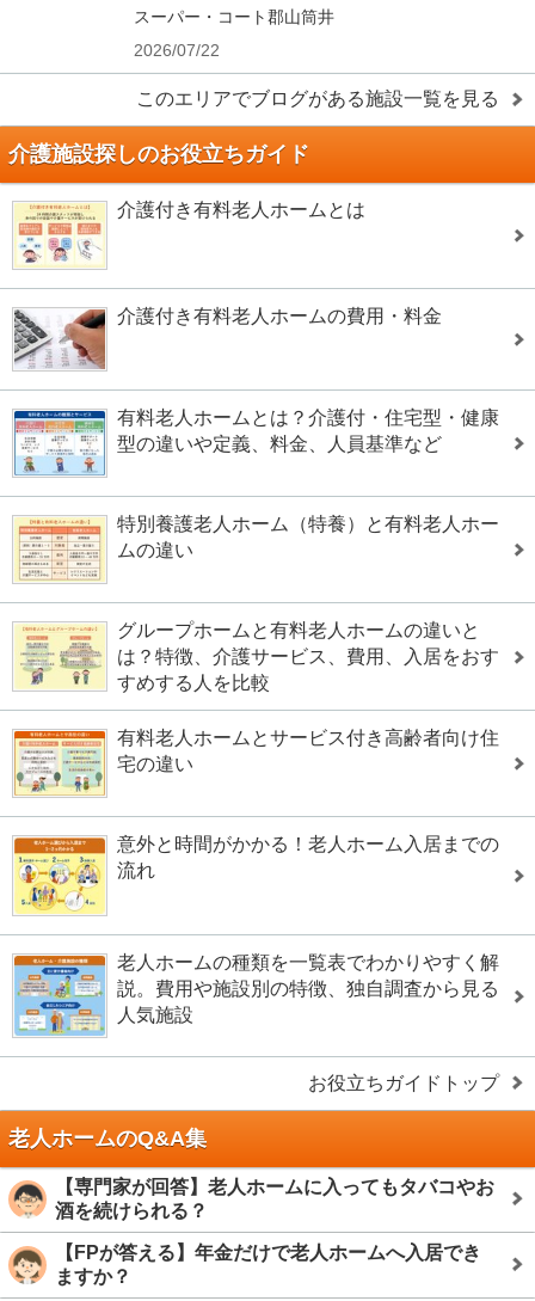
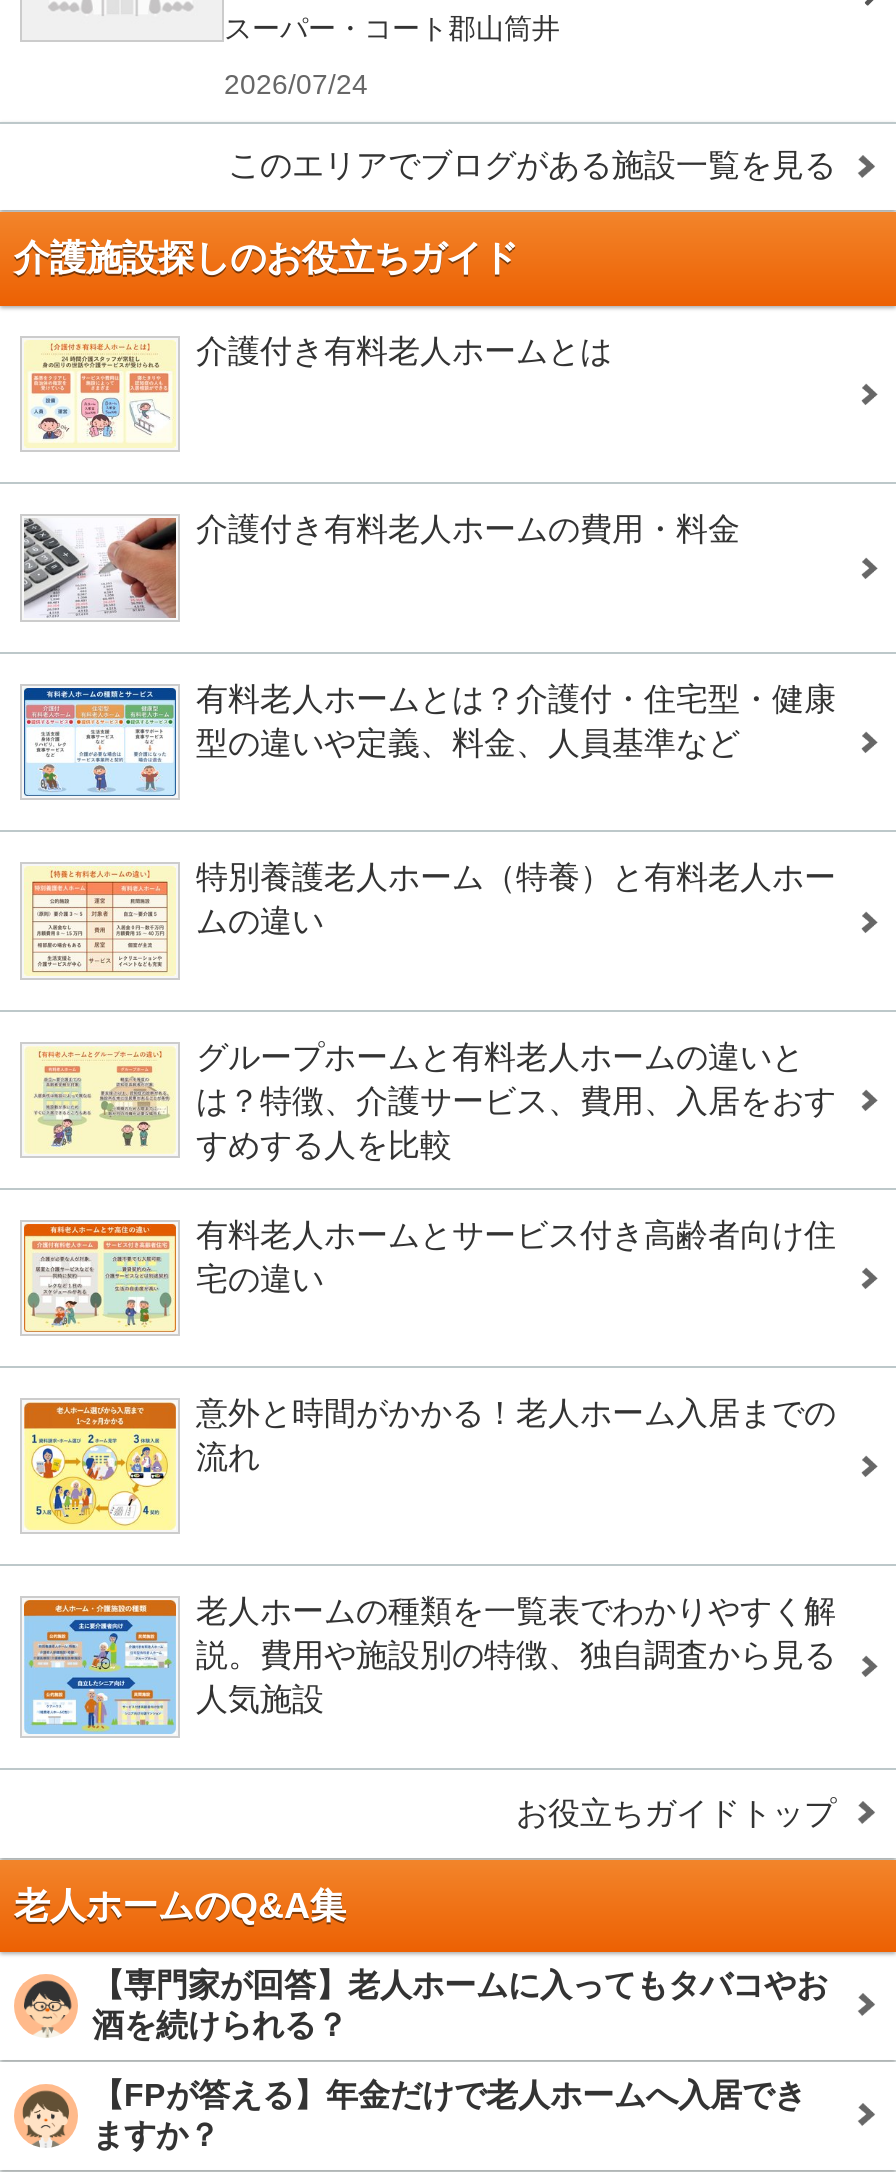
- 2026/07/22
+ 2026/07/24
